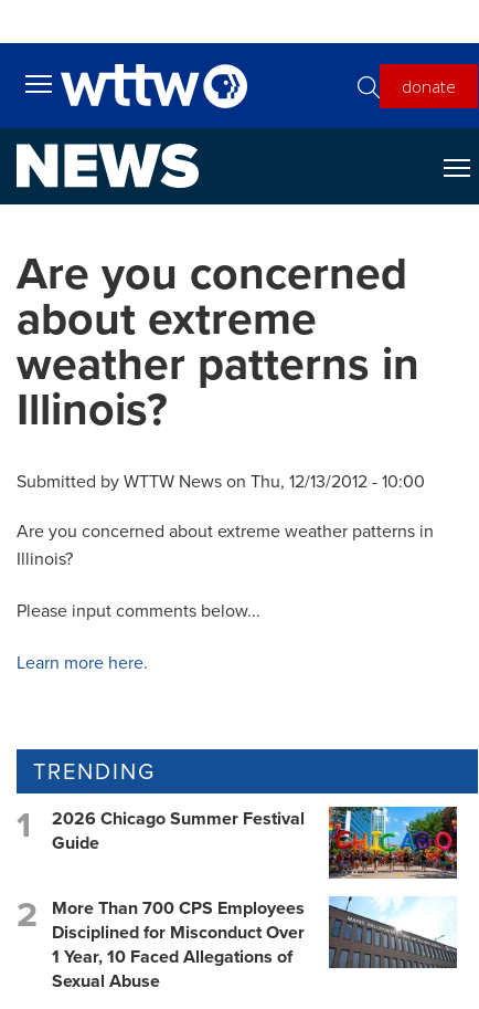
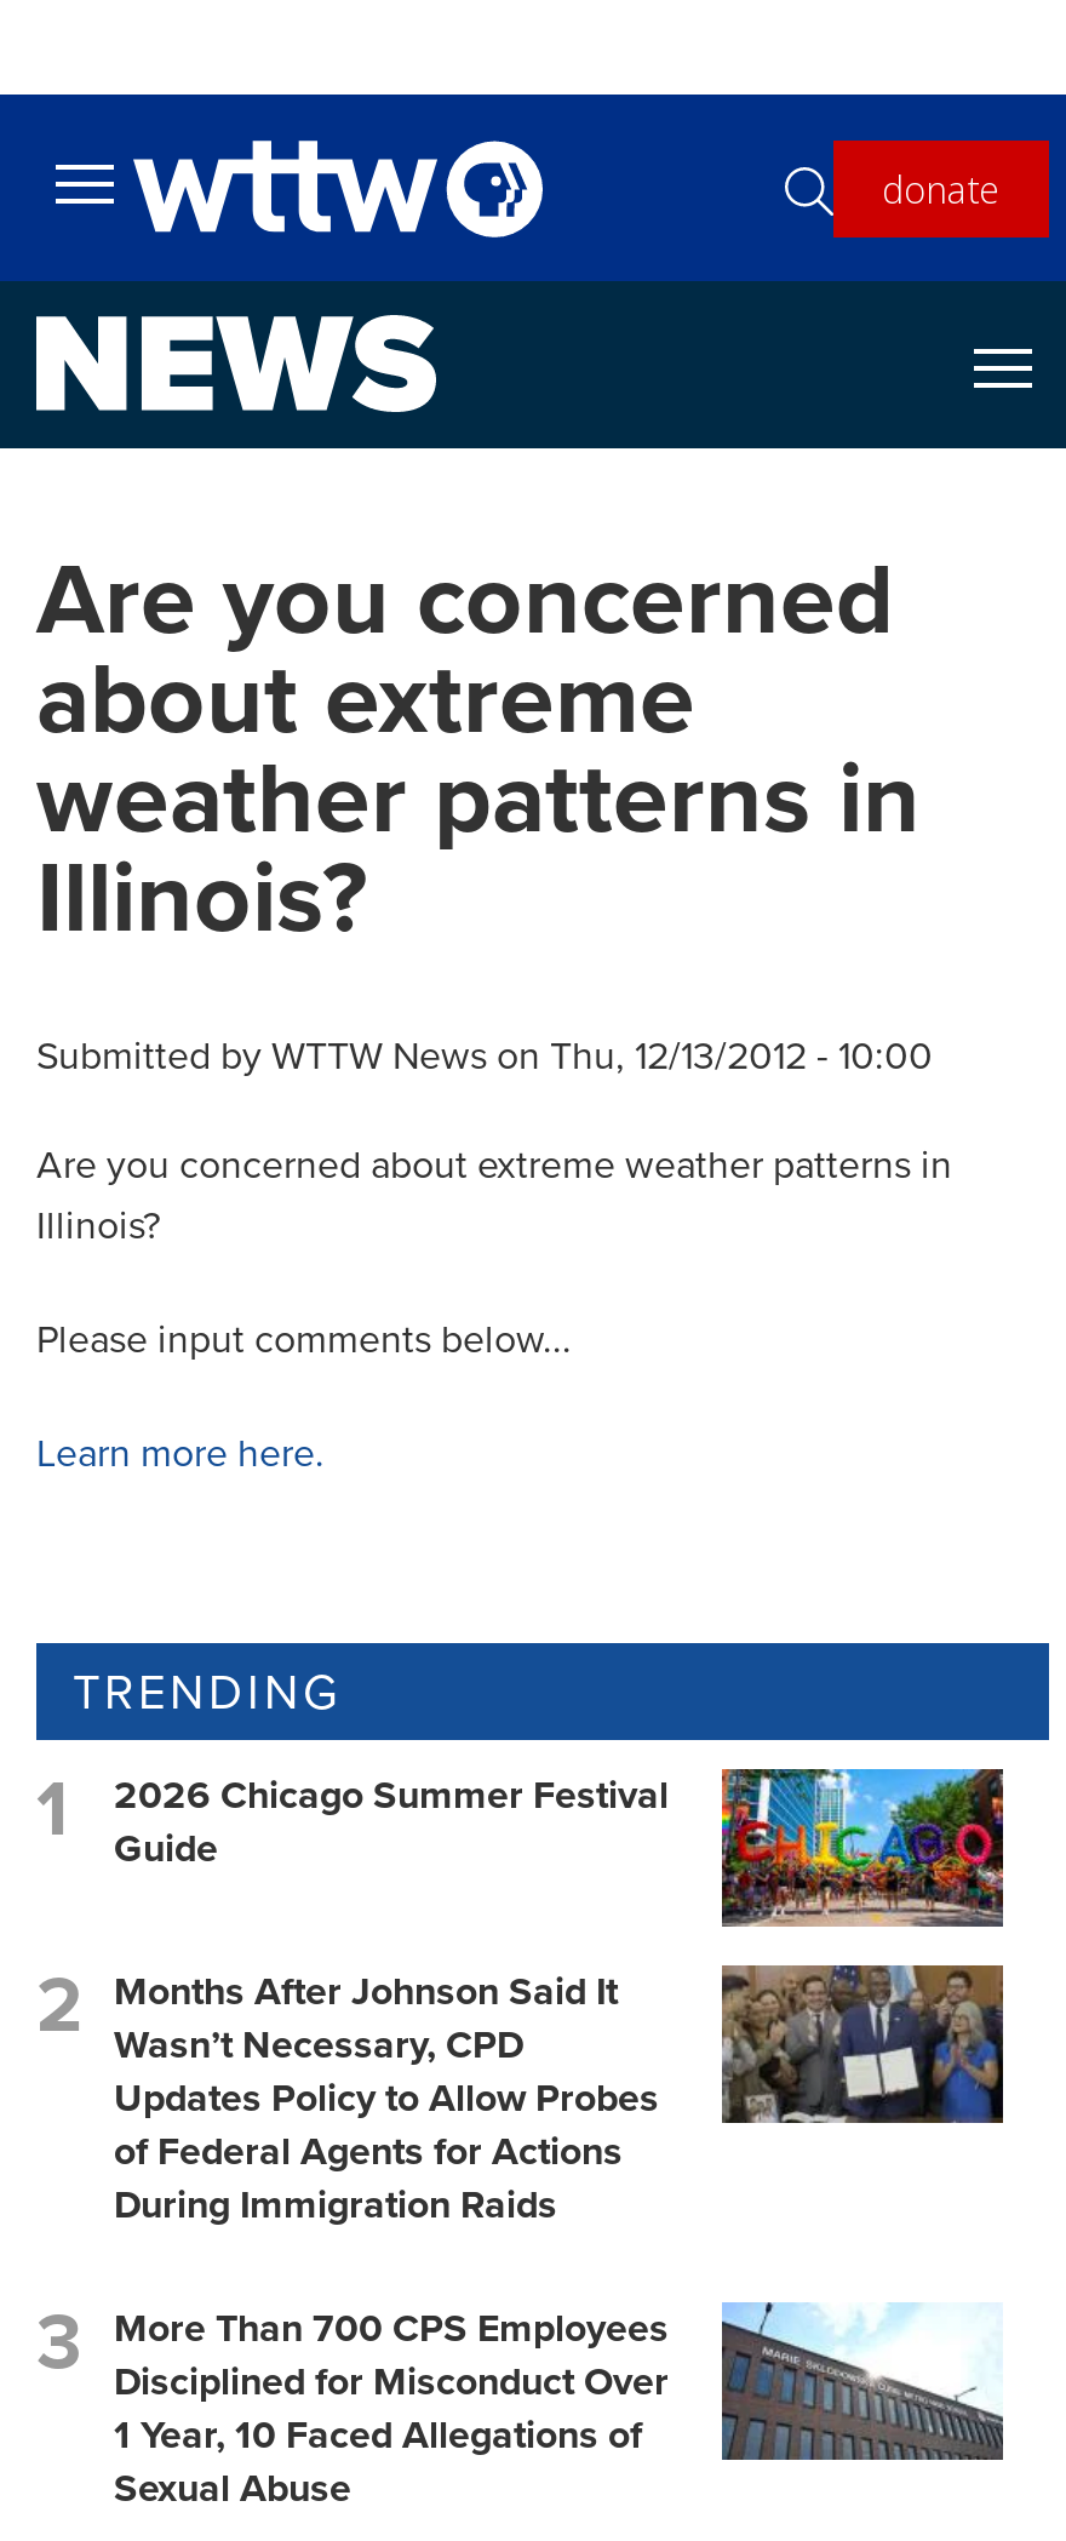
+ [image]
+ Months After Johnson Said It
+ Wasn’t Necessary, CPD
+ Updates Policy to Allow Probes
+ of Federal Agents for Actions
+ During Immigration Raids
